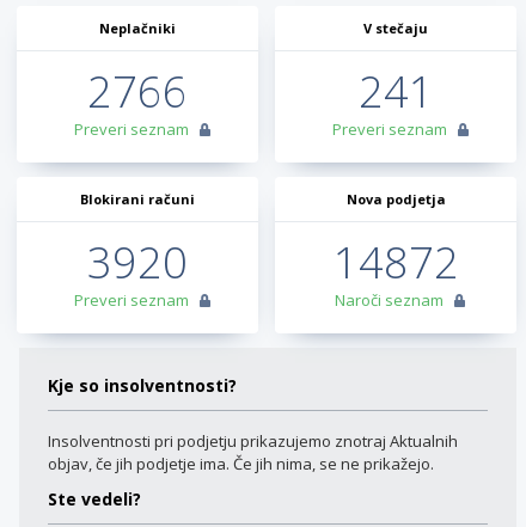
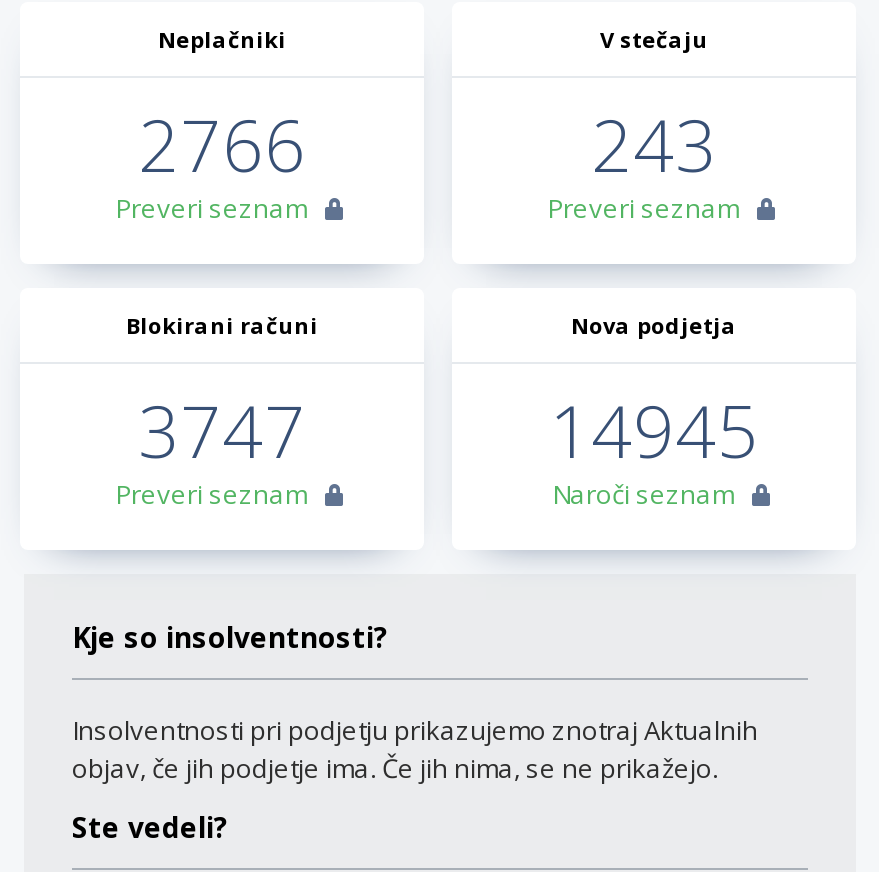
- 241
+ 243

- 3920
+ 3747

- 14872
+ 14945
